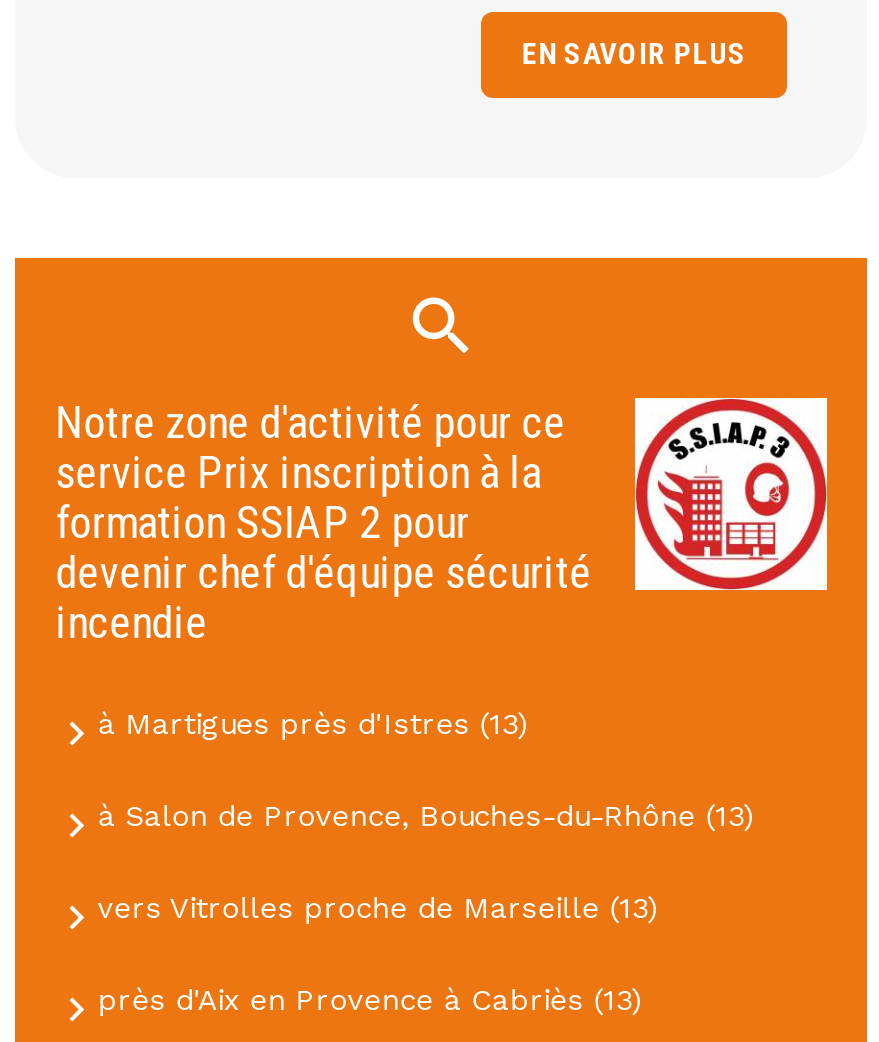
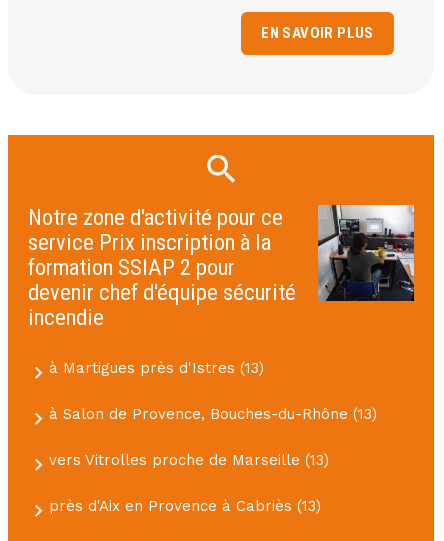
- [image]
+ [image]
